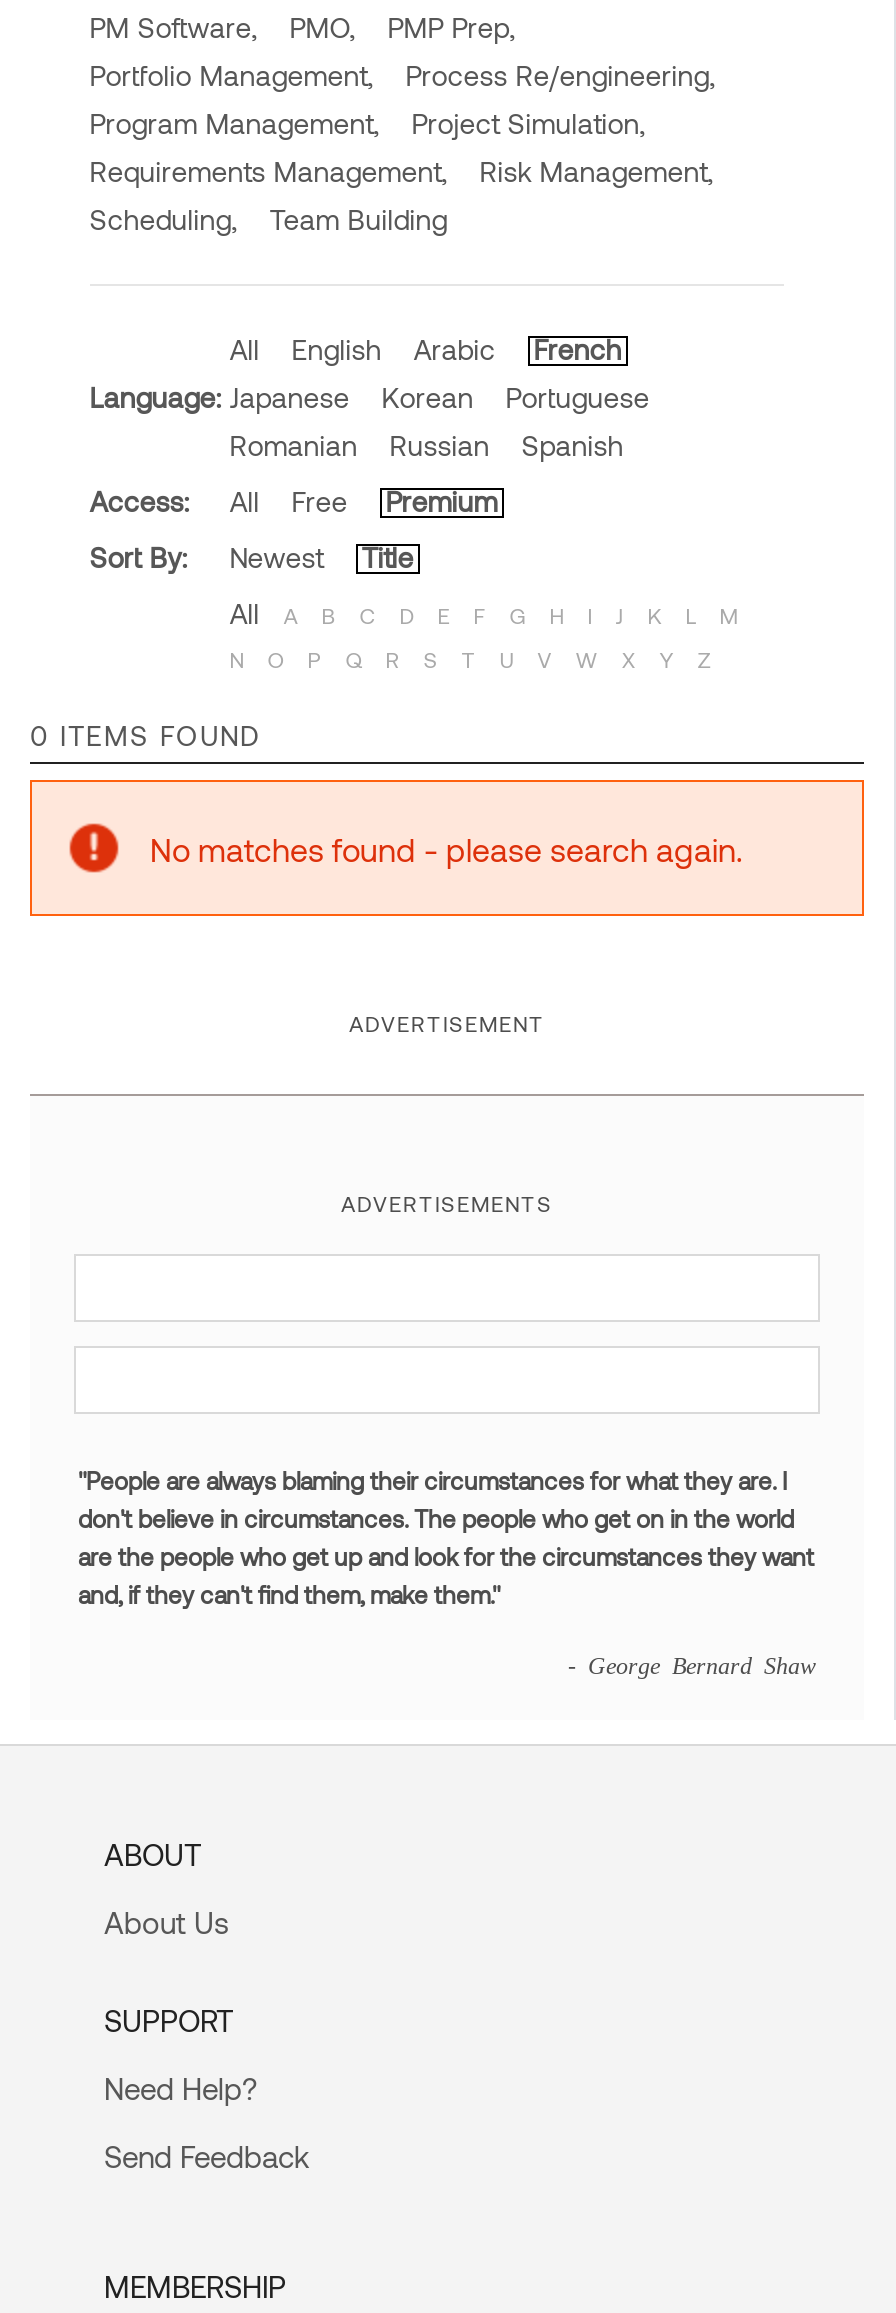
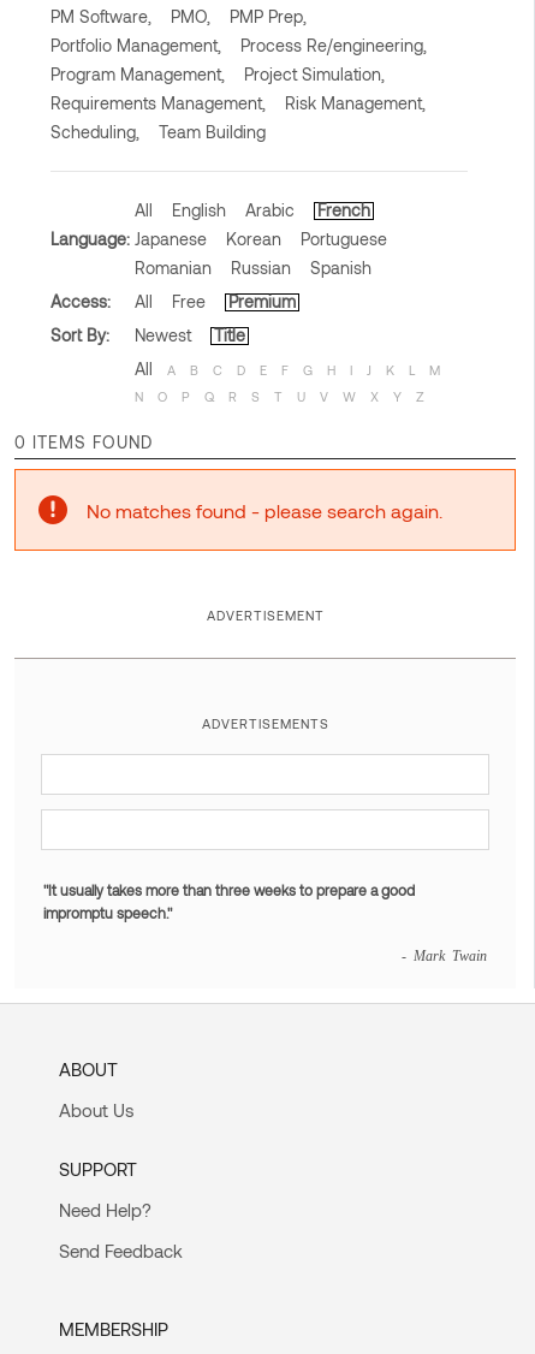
- "People are always blaming their circumstances for what they are. I
- don't believe in circumstances. The people who get on in the world
- are the people who get up and look for the circumstances they want
- and, if they can't find them, make them."
+ "It usually takes more than three weeks to prepare a good
+ impromptu speech."

- - George Bernard Shaw
+ - Mark Twain
